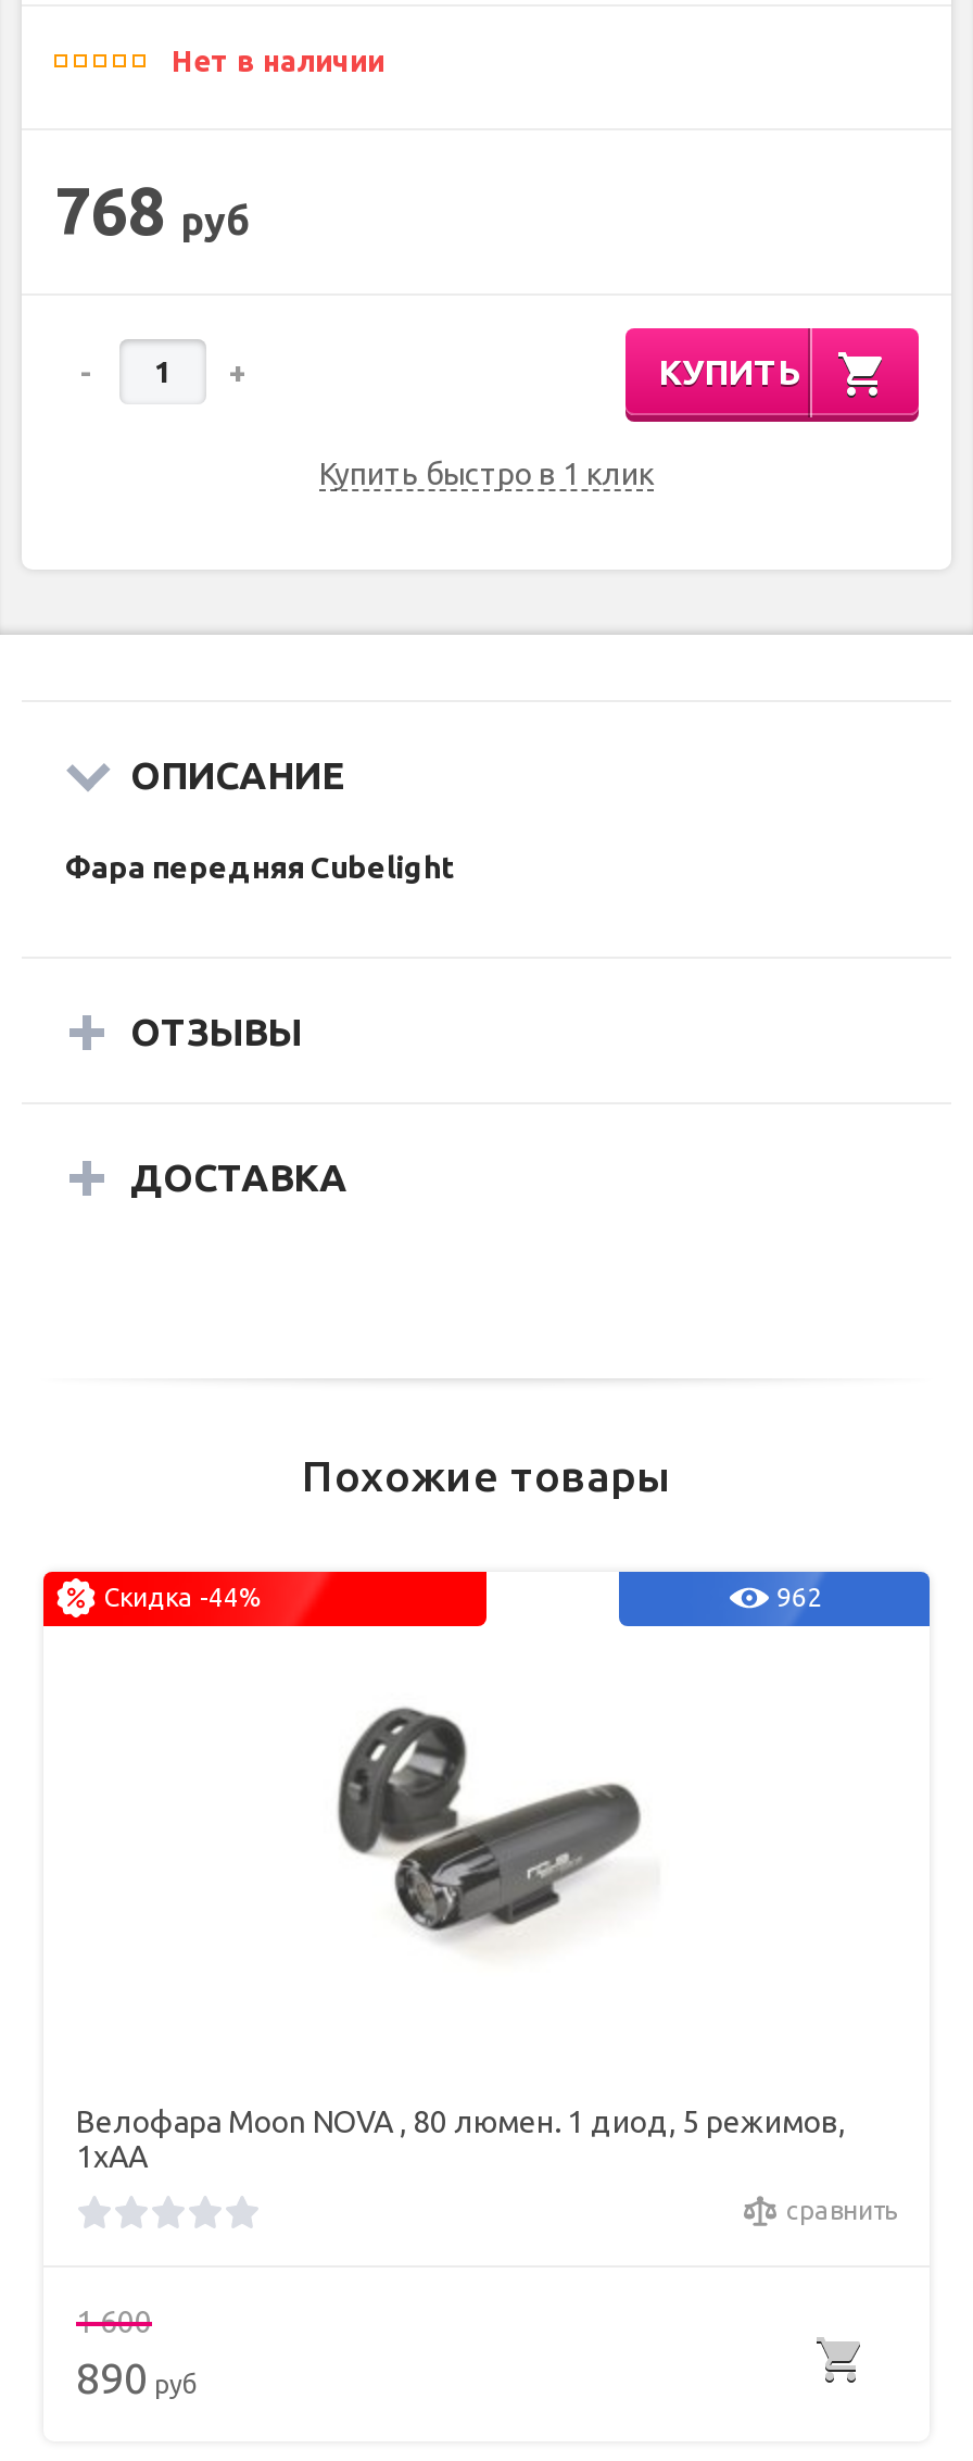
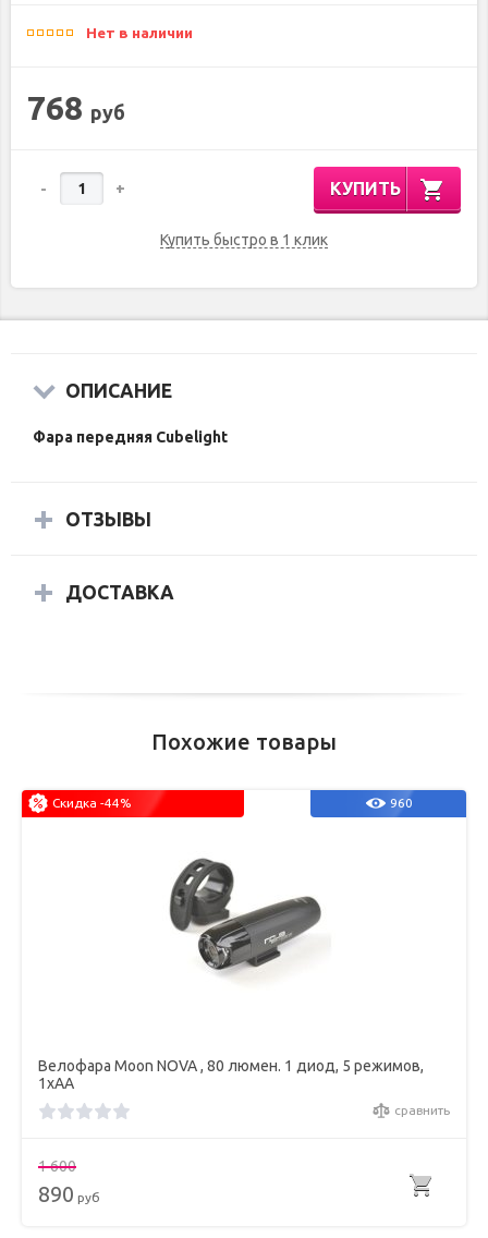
- 962
+ 960
